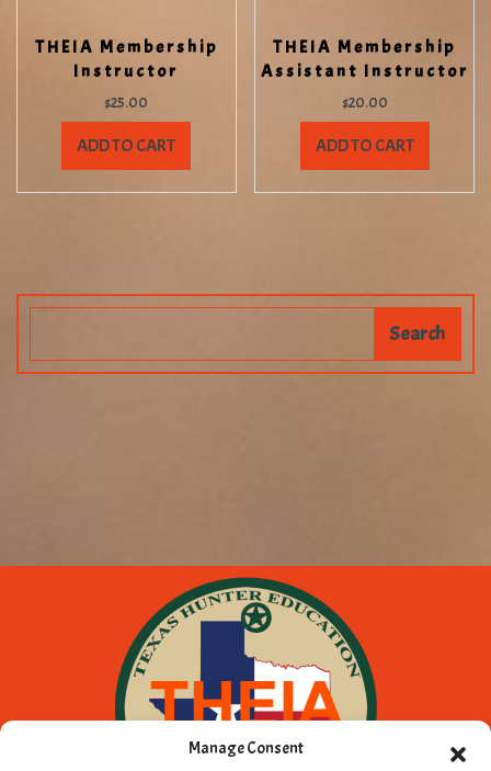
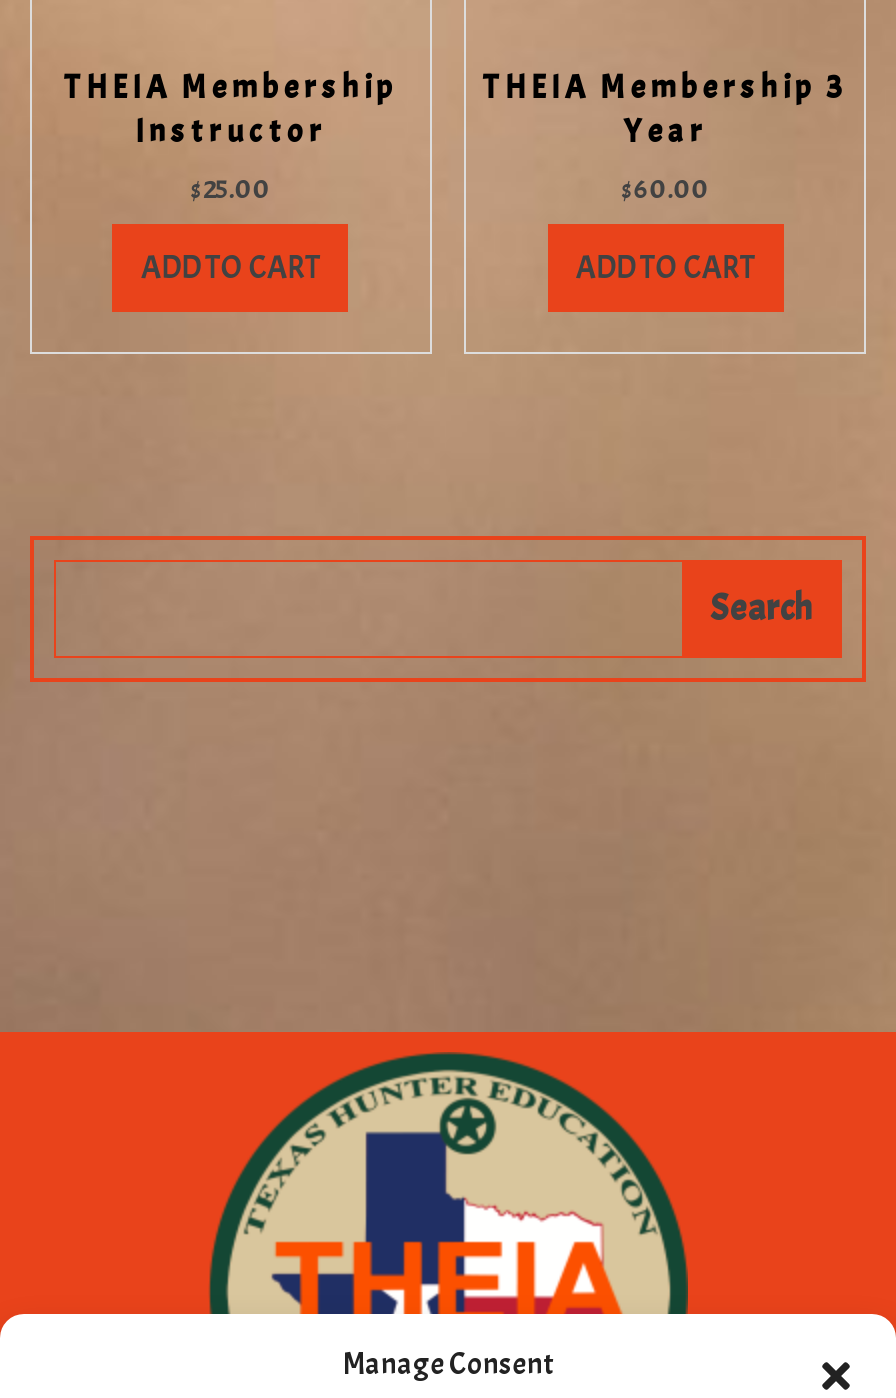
- THEIA Membership
- Assistant Instructor
+ THEIA Membership 3
+ Year

- $20.00
+ $60.00
